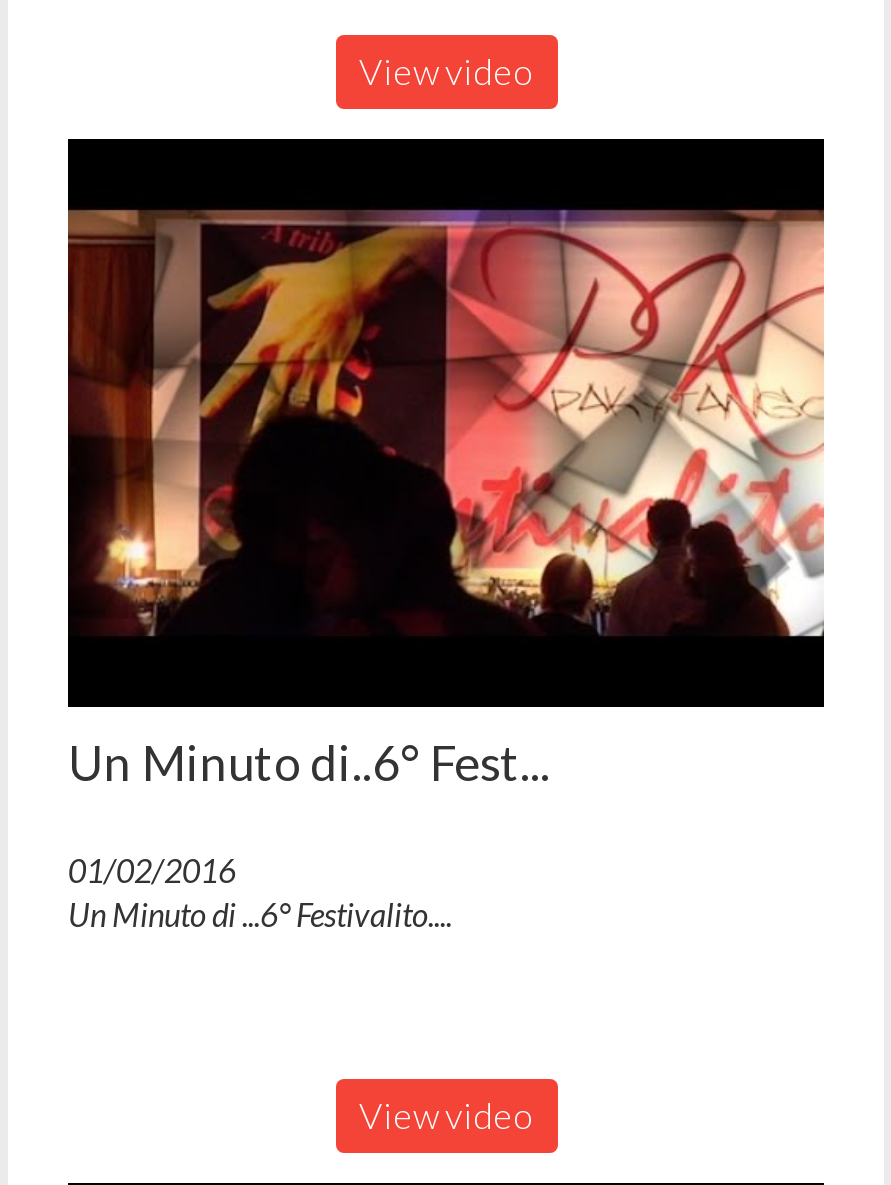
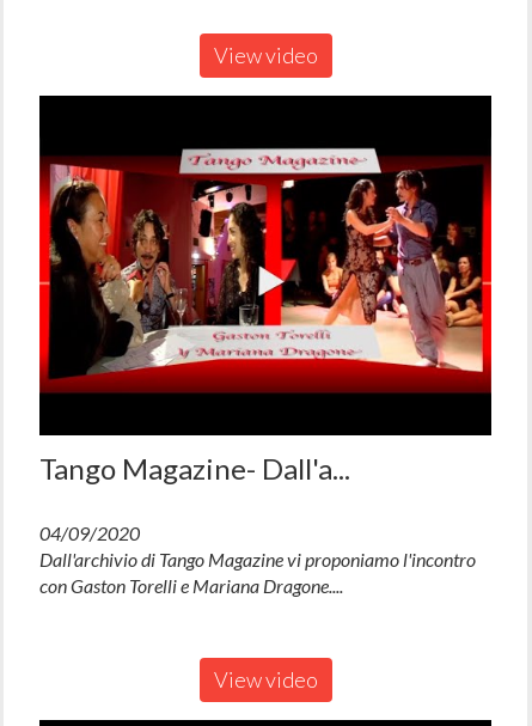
- [image]
+ [image]

- Un Minuto di..6° Fest...
+ Tango Magazine- Dall'a...

- 01/02/2016
- Un Minuto di ...6° Festivalito....
+ 04/09/2020
+ Dall'archivio di Tango Magazine vi proponiamo l'incontro
+ con Gaston Torelli e Mariana Dragone....
